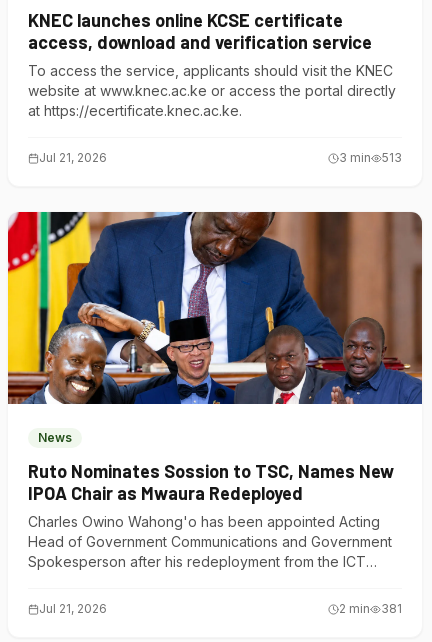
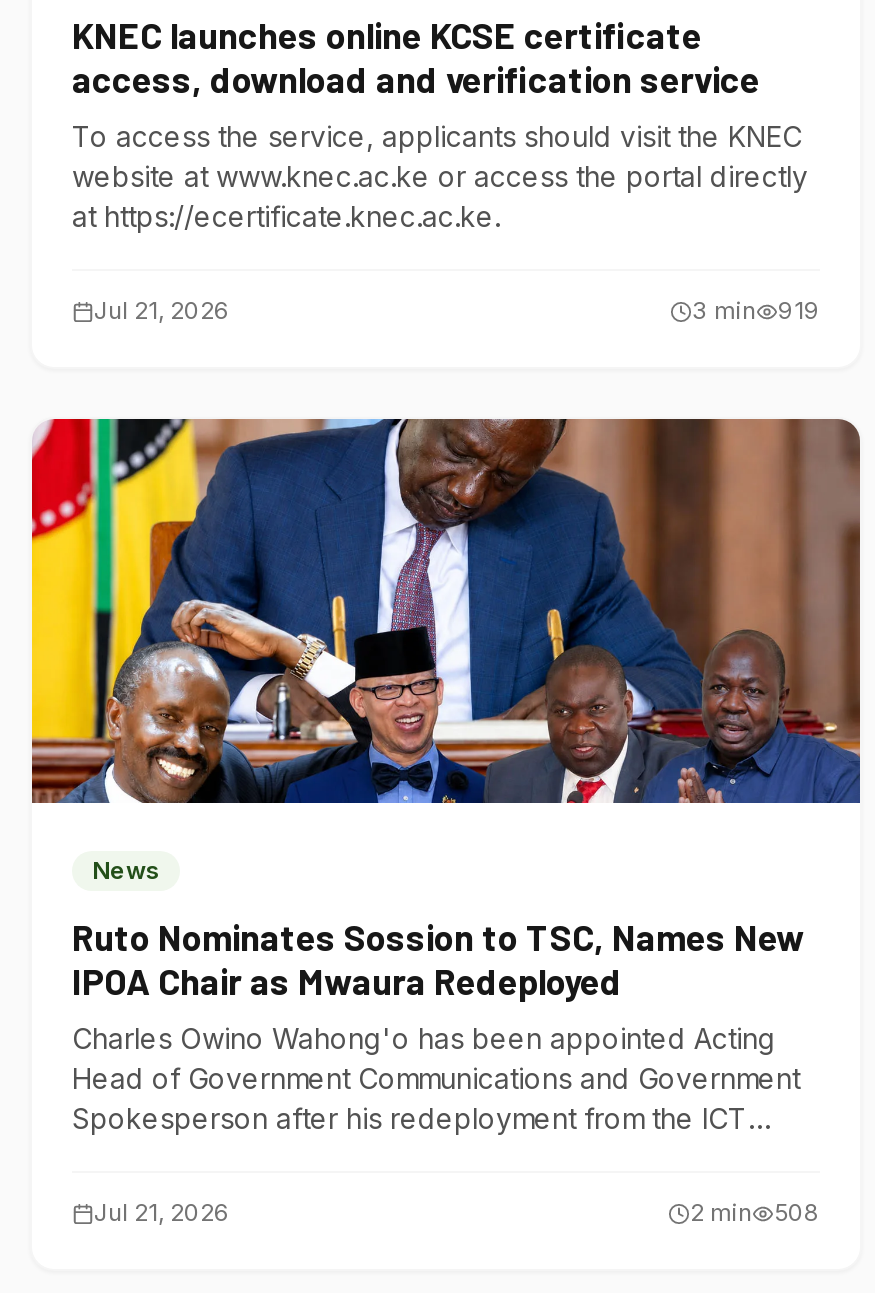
- 3 min 513
+ 3 min 919

- 2 min 381
+ 2 min 508
